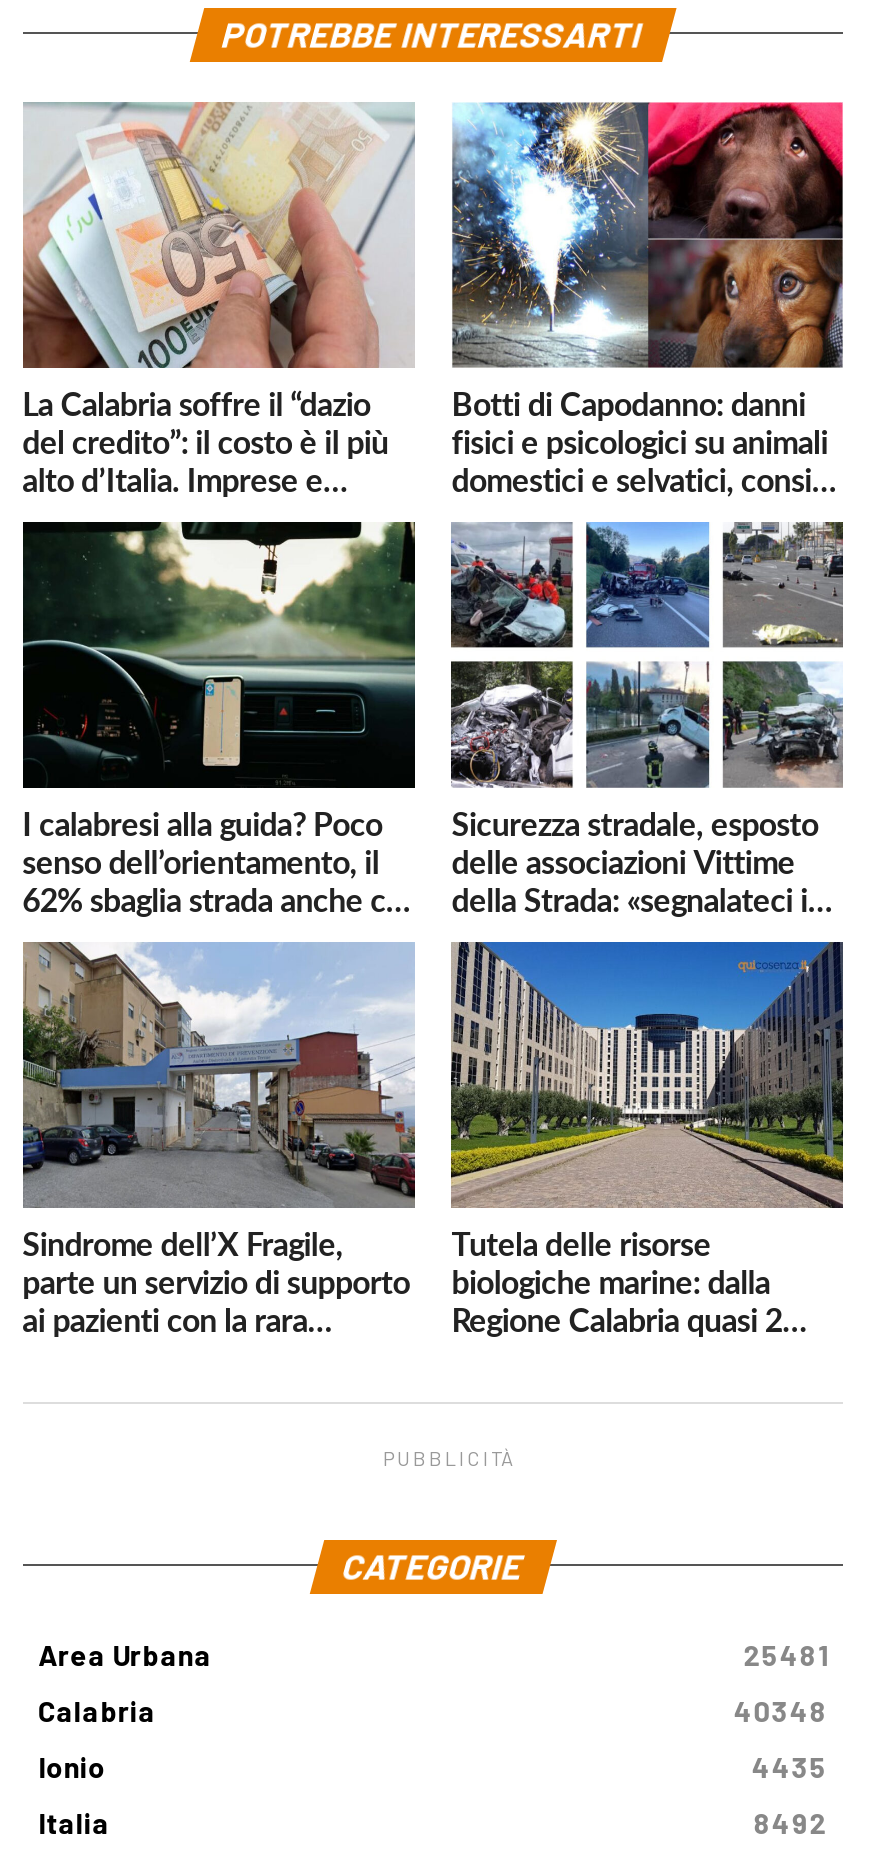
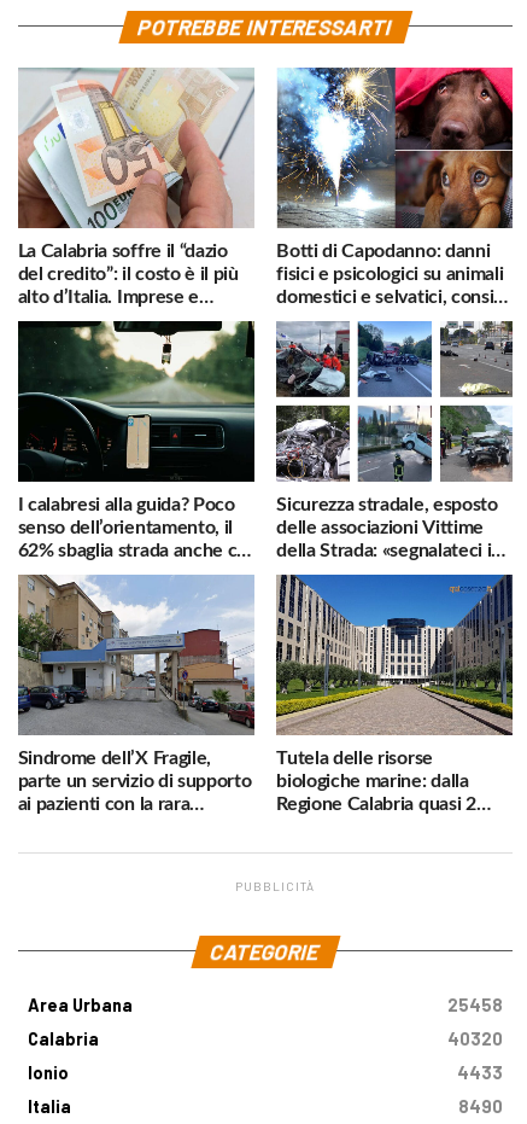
- 25481
+ 25458

- 40348
+ 40320

- 4435
+ 4433

- 8492
+ 8490
